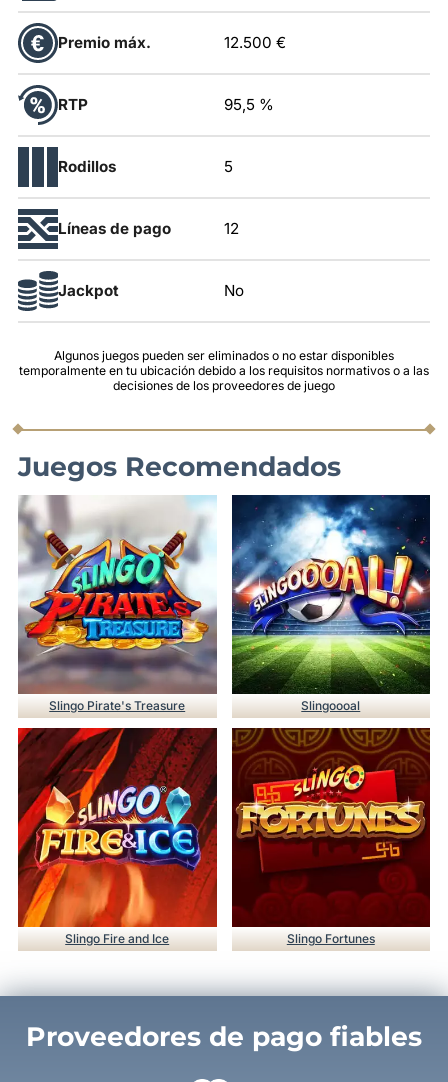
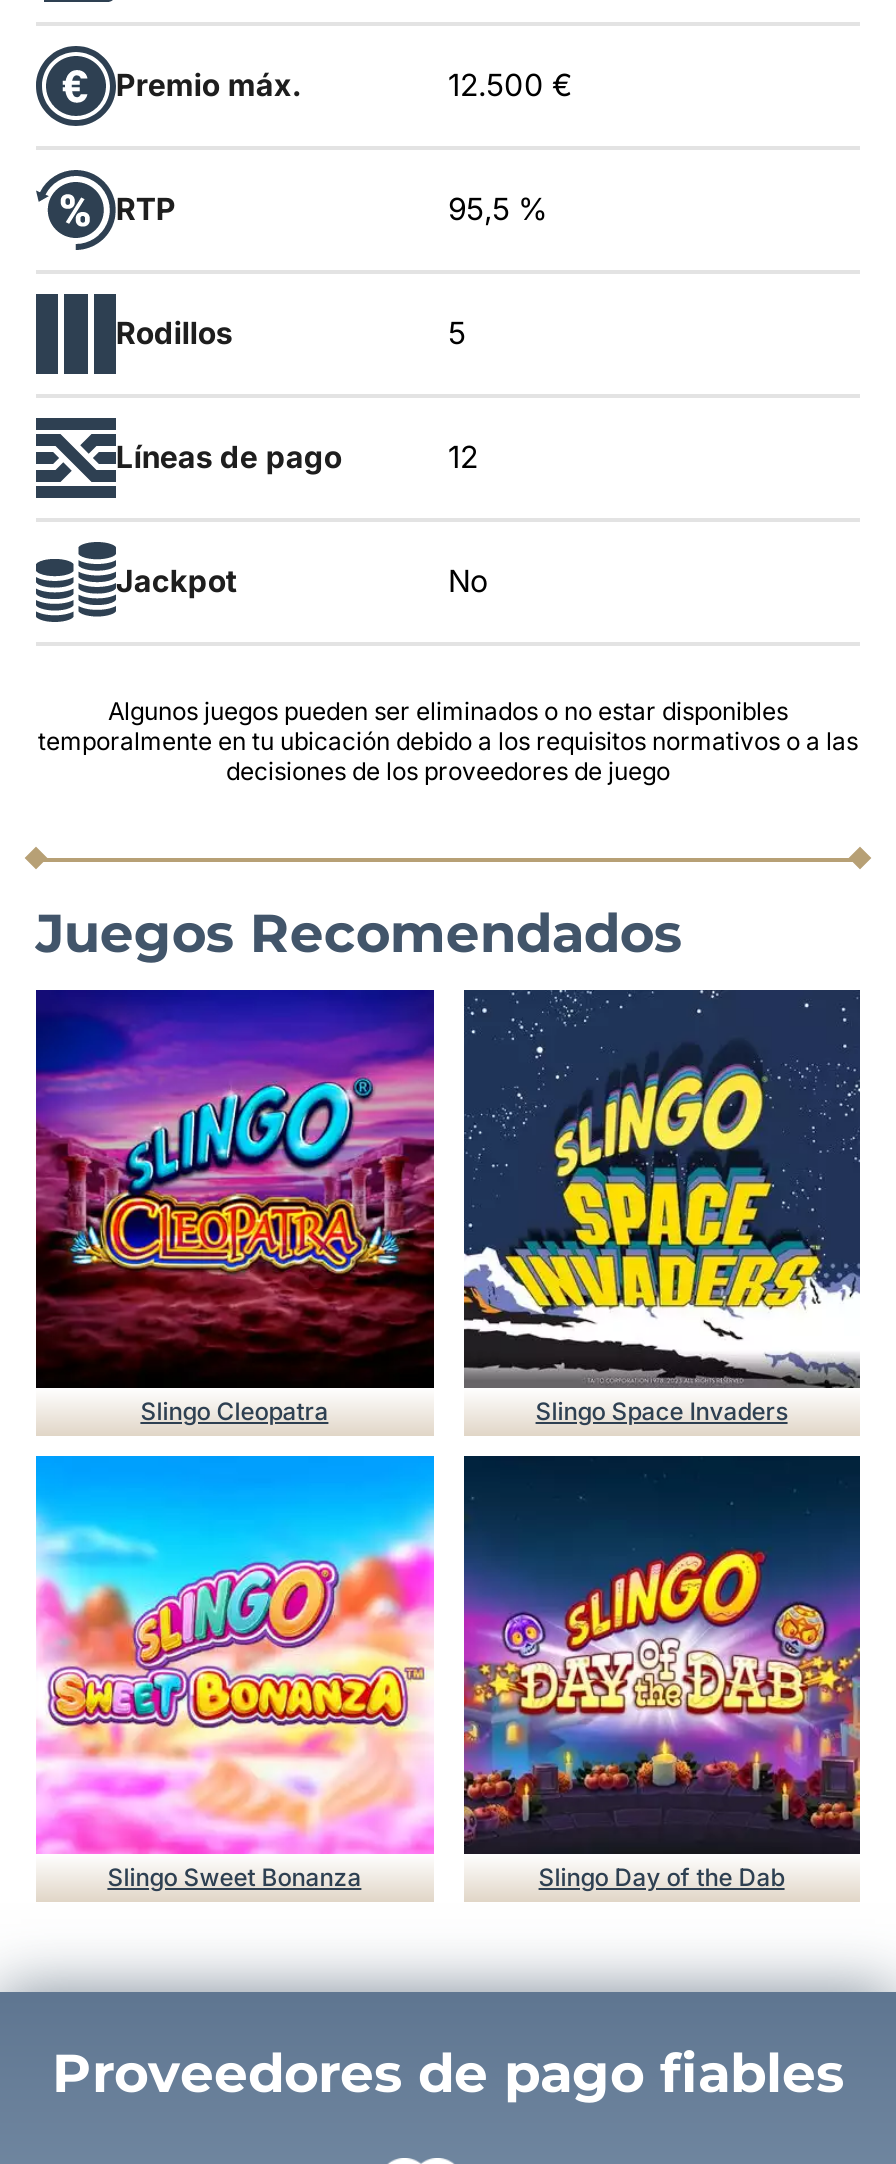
- [image]
- Slingo Pirate's Treasure
- Slingoooal
+ [image]
+ Slingo Cleopatra
+ Slingo Space Invaders

- [image]
+ [image]

- [image]
- Slingo Fire and Ice
- Slingo Fortunes
+ [image]
+ Slingo Sweet Bonanza
+ Slingo Day of the Dab

- [image]
+ [image]
